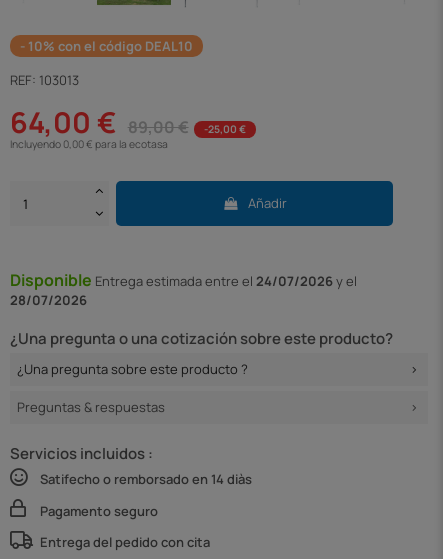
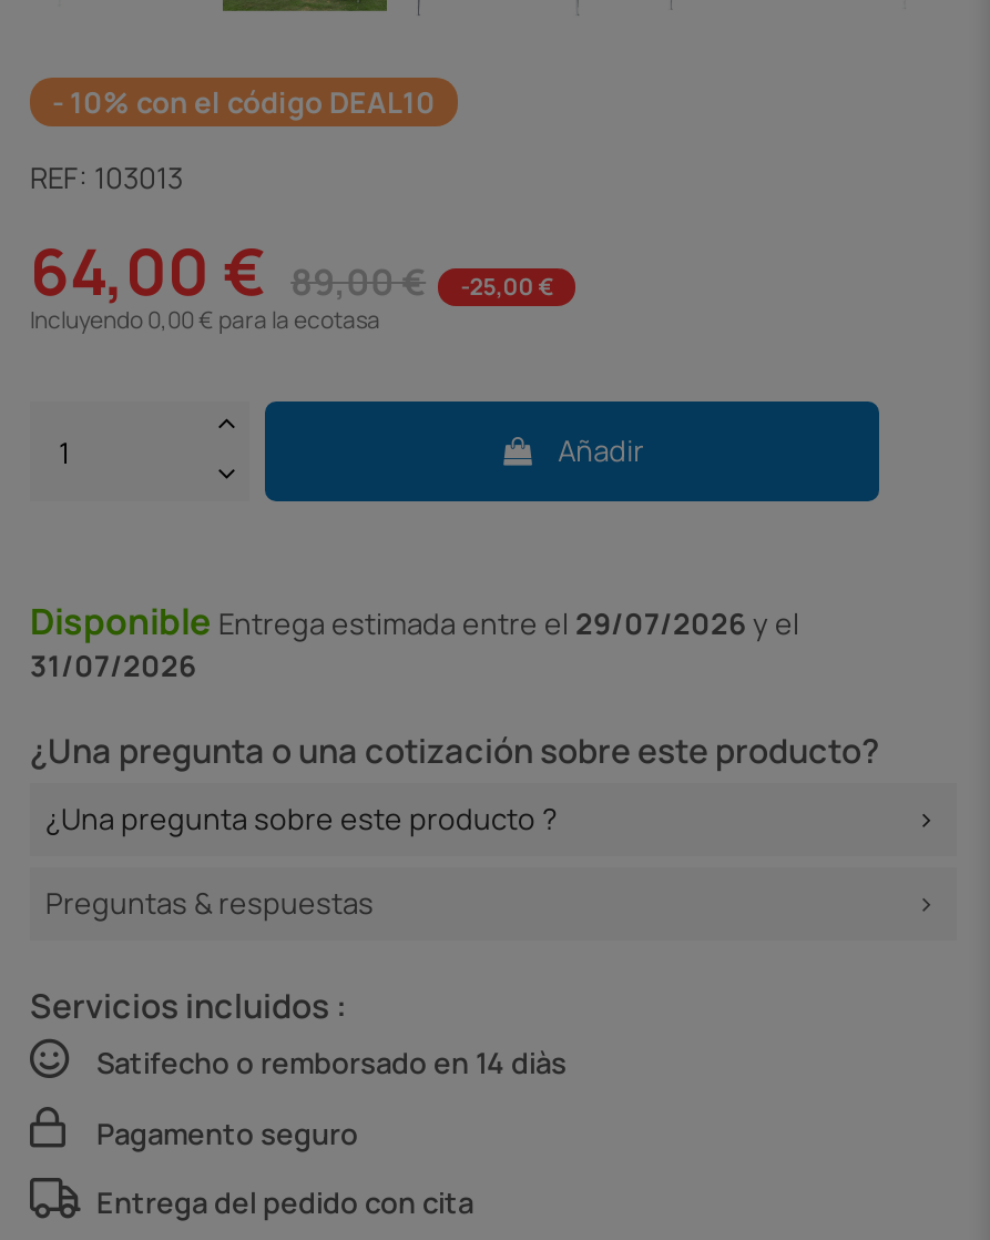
- Disponible Entrega estimada entre el 24/07/2026y el
+ Disponible Entrega estimada entre el 29/07/2026y el

- 28/07/2026
+ 31/07/2026
